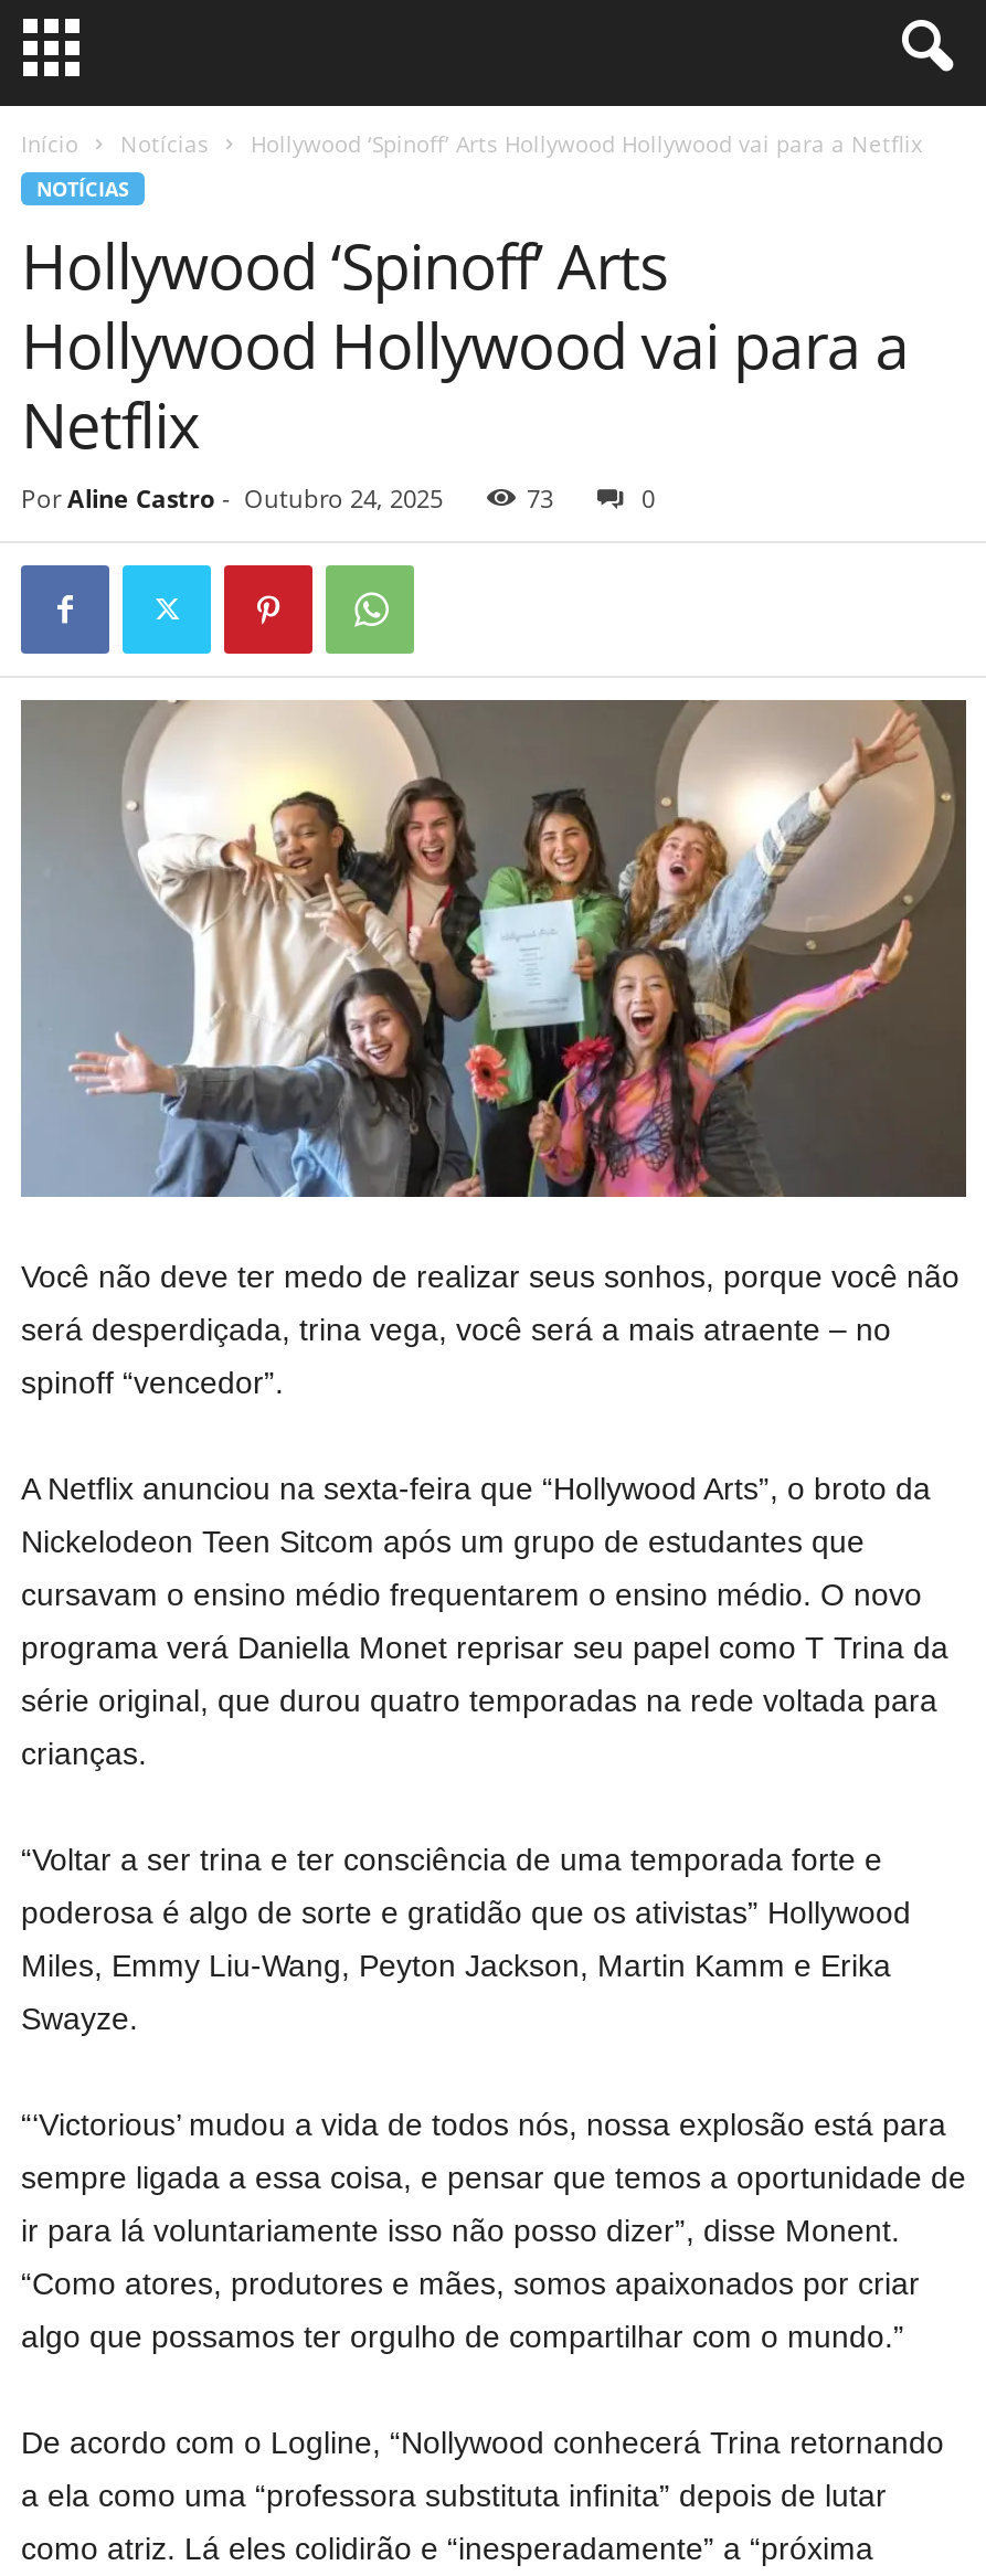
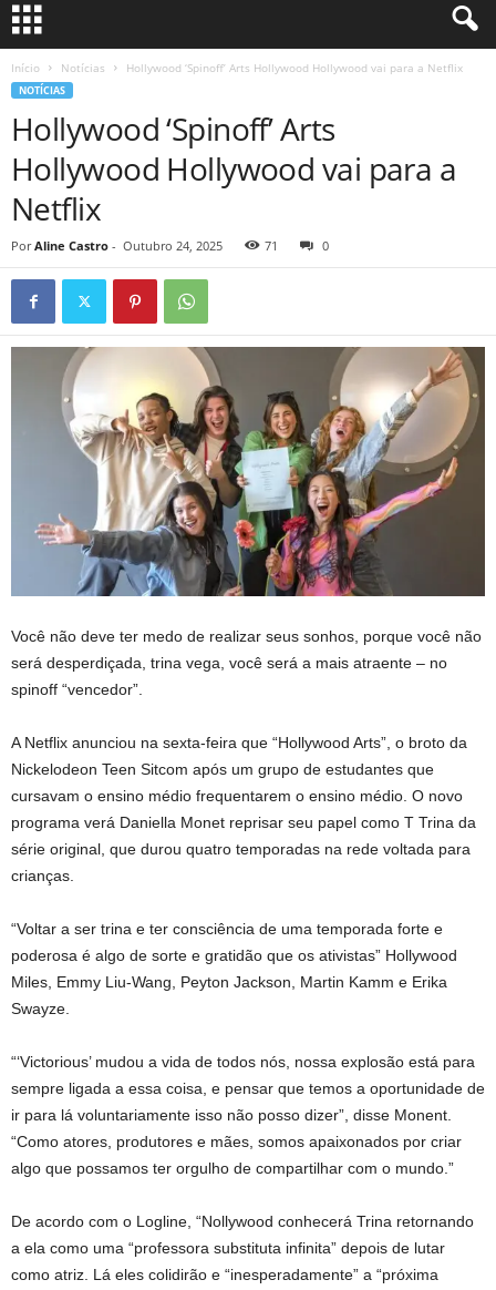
- 73
+ 71
